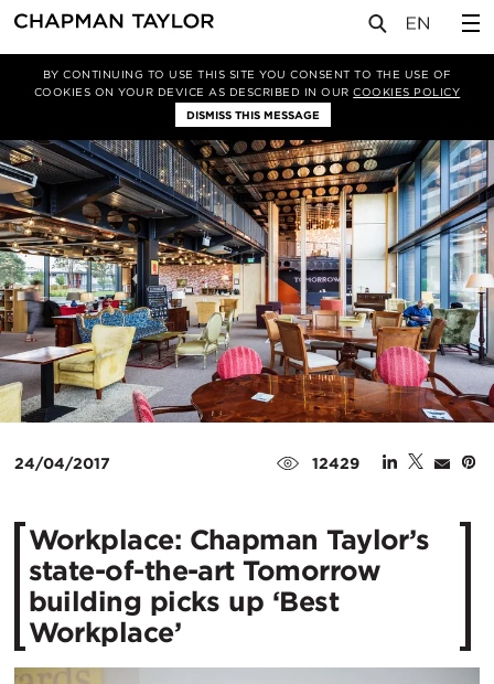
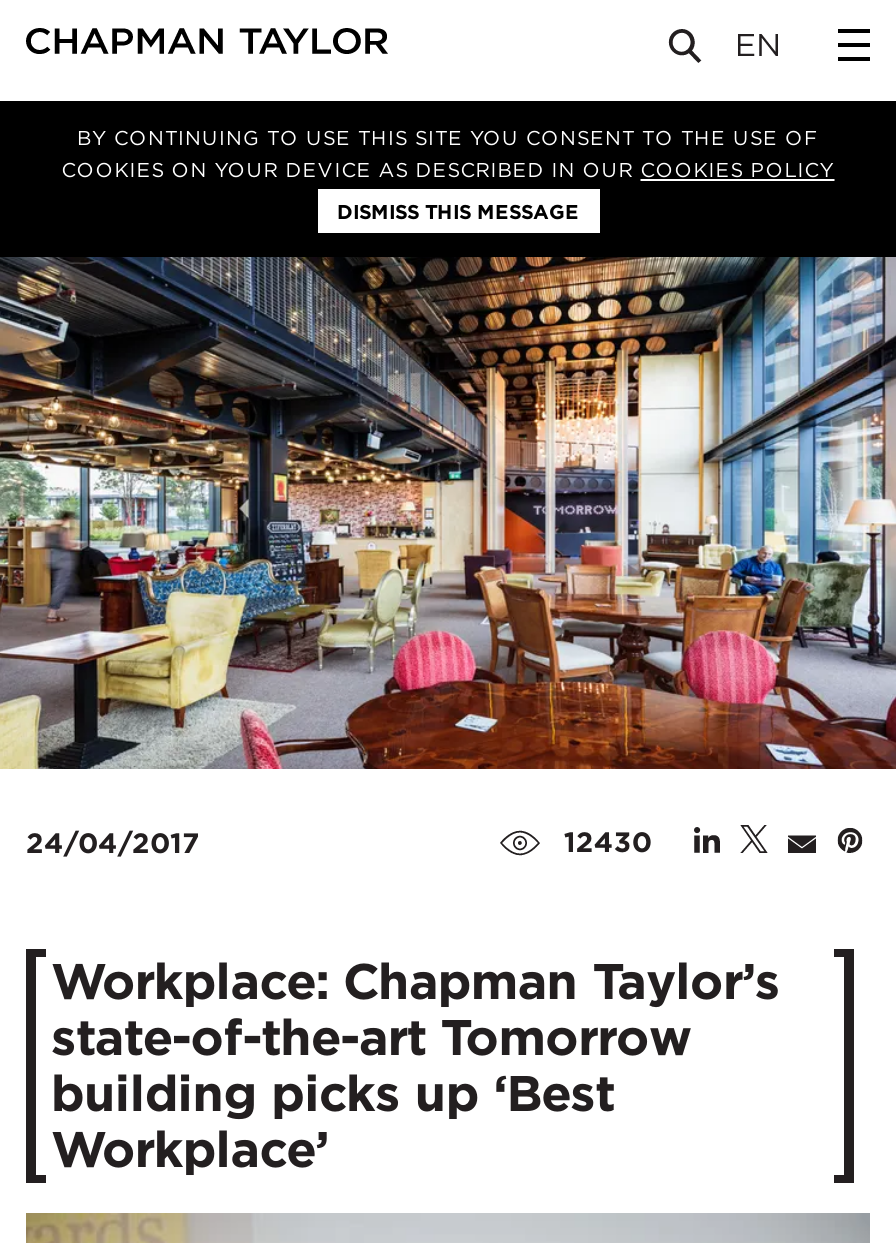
- 12429
+ 12430
